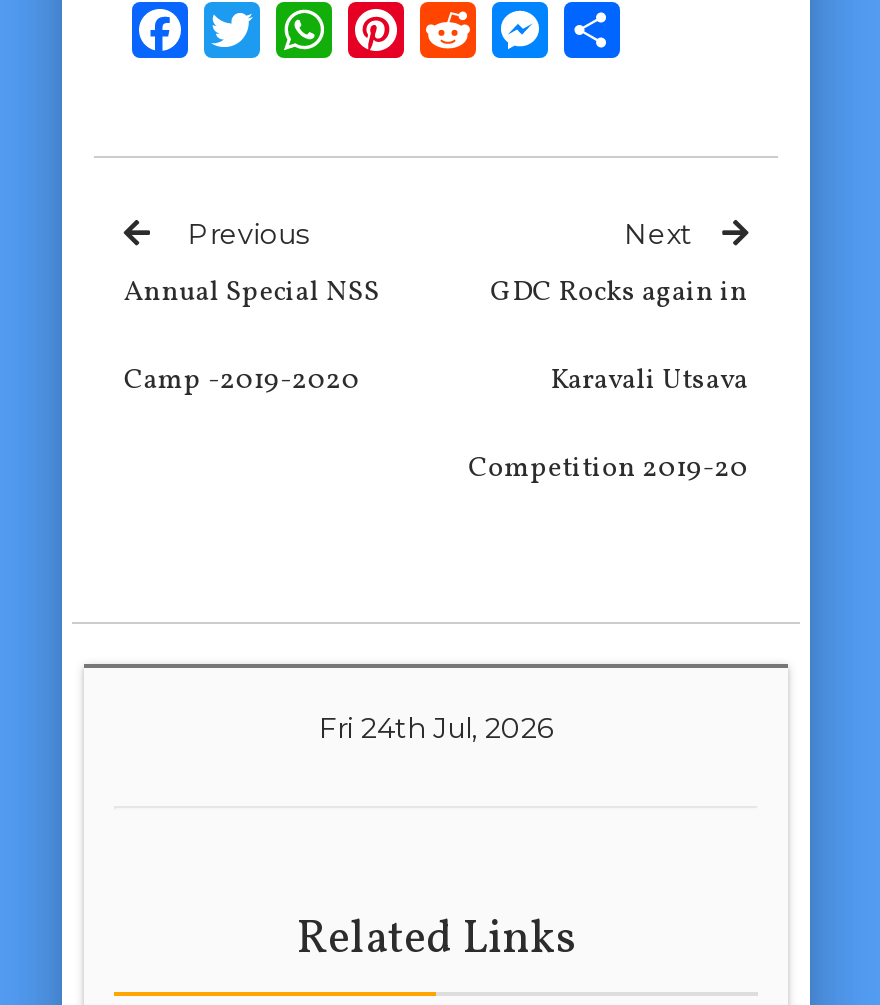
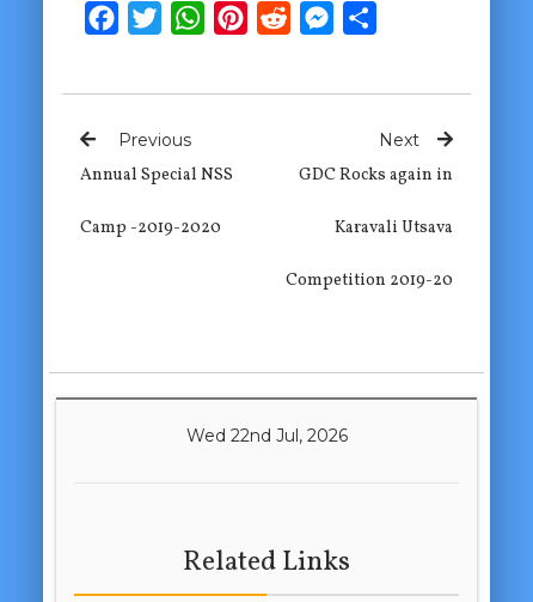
- Fri 24th Jul, 2026
+ Wed 22nd Jul, 2026
